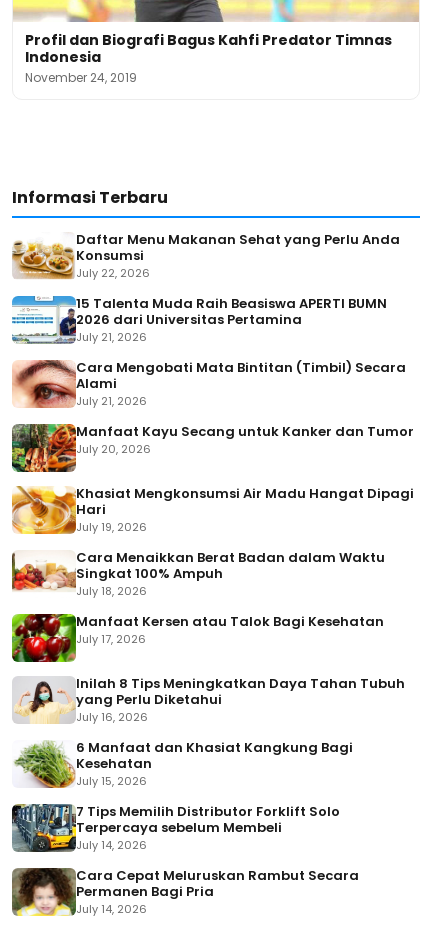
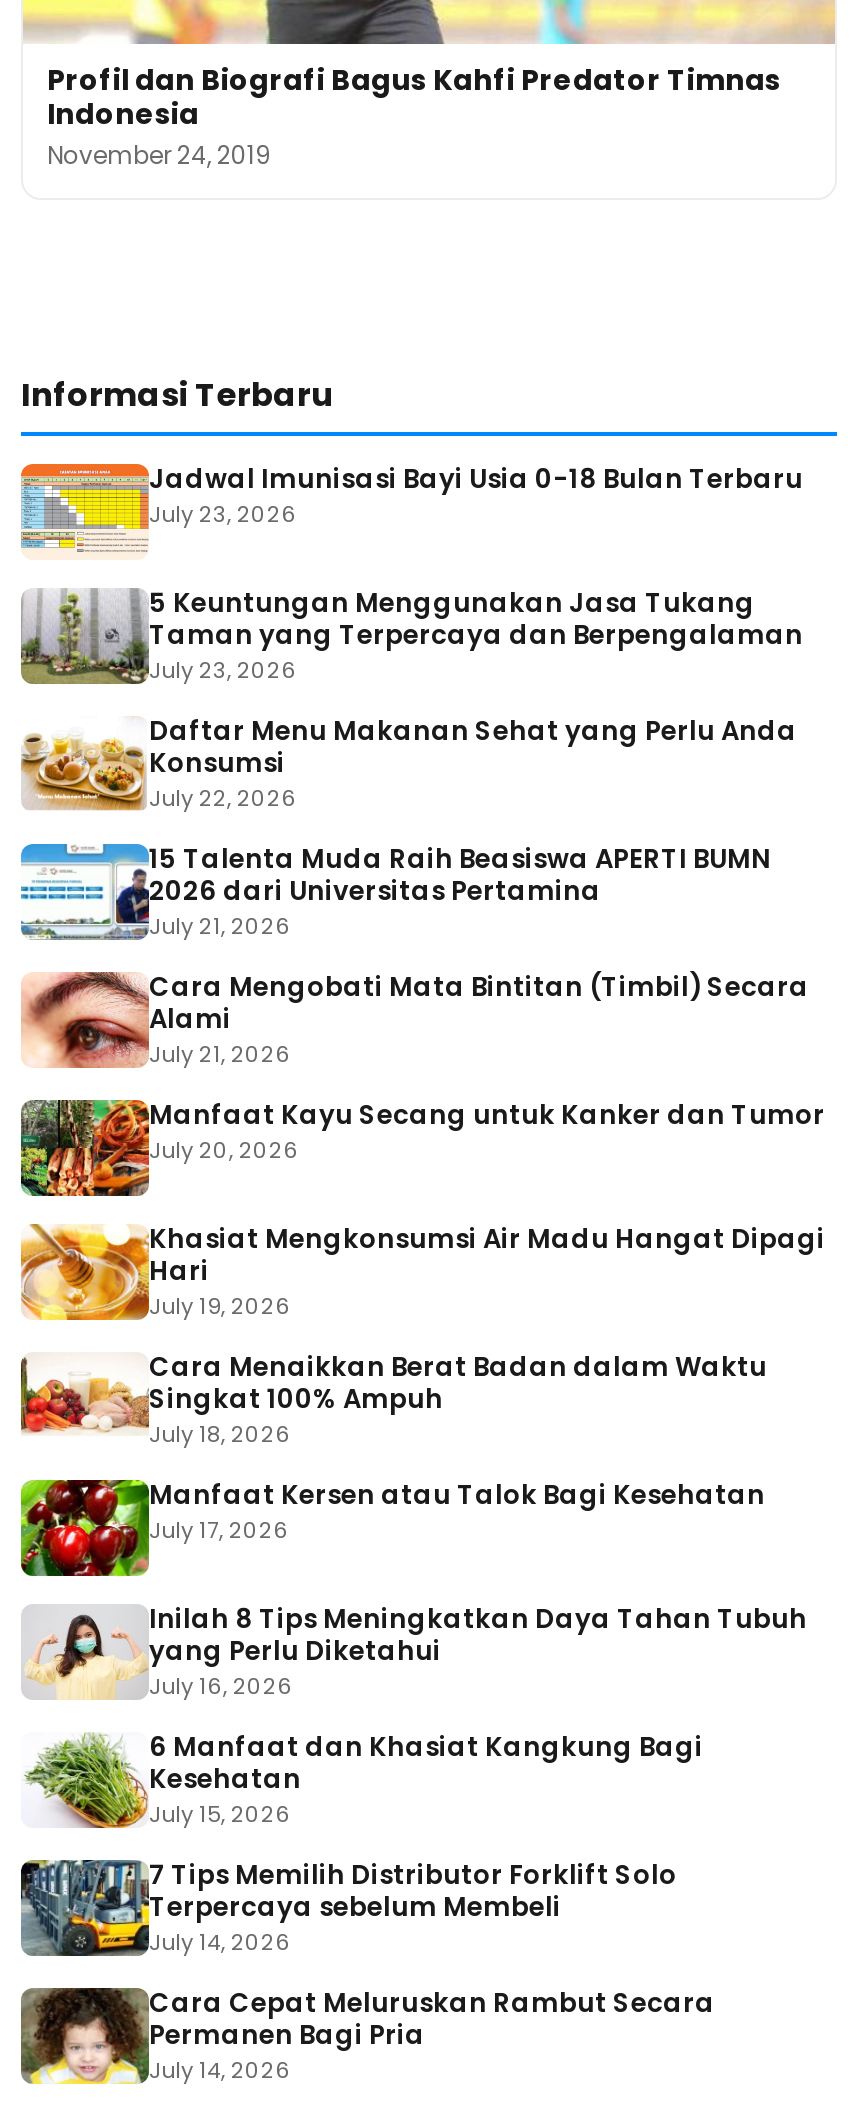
+ [image]
+ Jadwal Imunisasi Bayi Usia 0-18 Bulan Terbaru
+ July 23, 2026
+ 5 Keuntungan Menggunakan Jasa Tukang
+ Taman yang Terpercaya dan Berpengalaman
+ July 23, 2026

+ [image]
